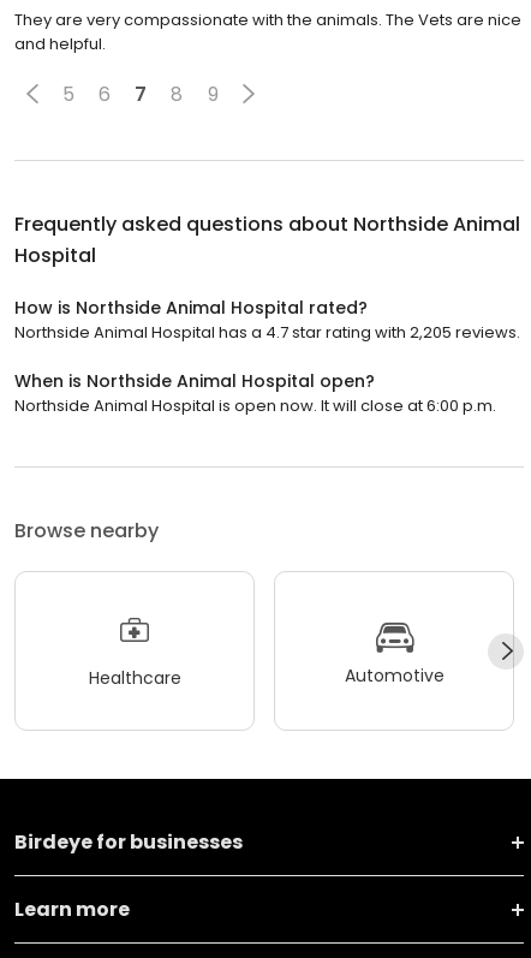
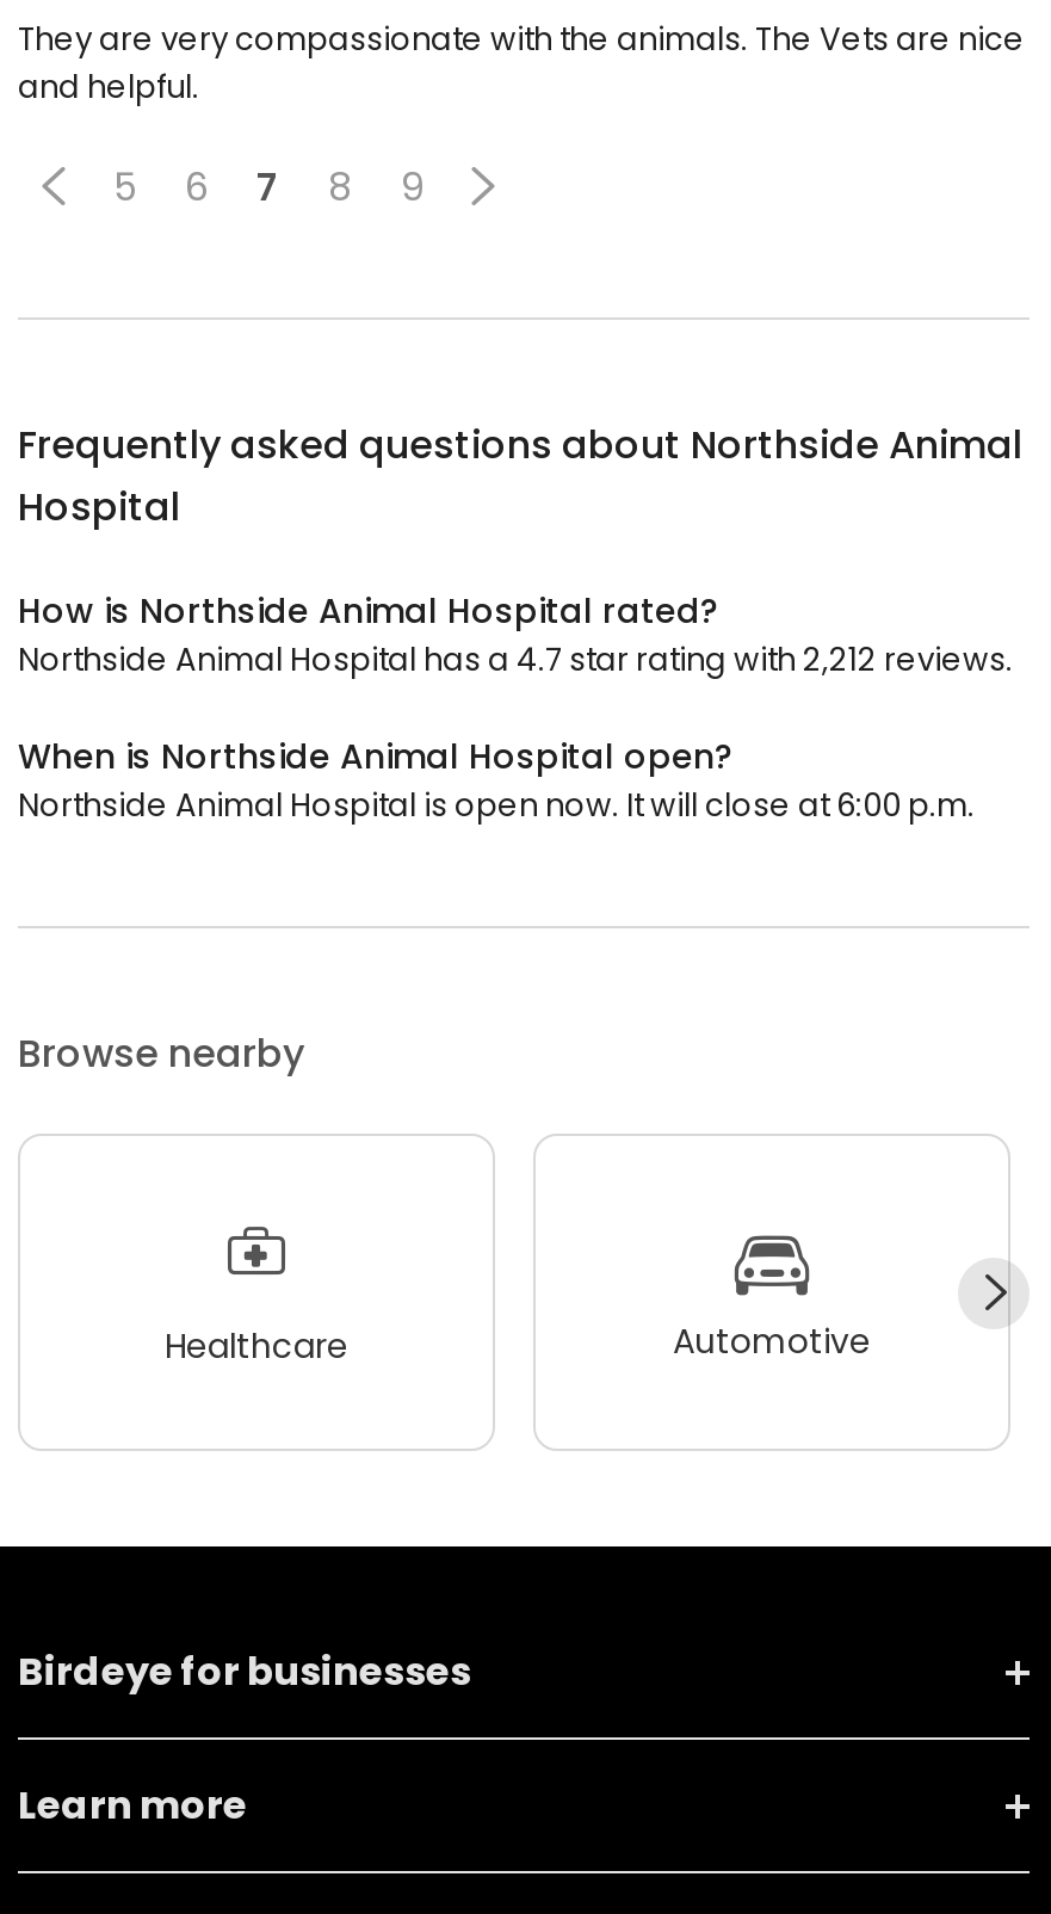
- Northside Animal Hospital has a 4.7 star rating with 2,205 reviews.
+ Northside Animal Hospital has a 4.7 star rating with 2,212 reviews.
